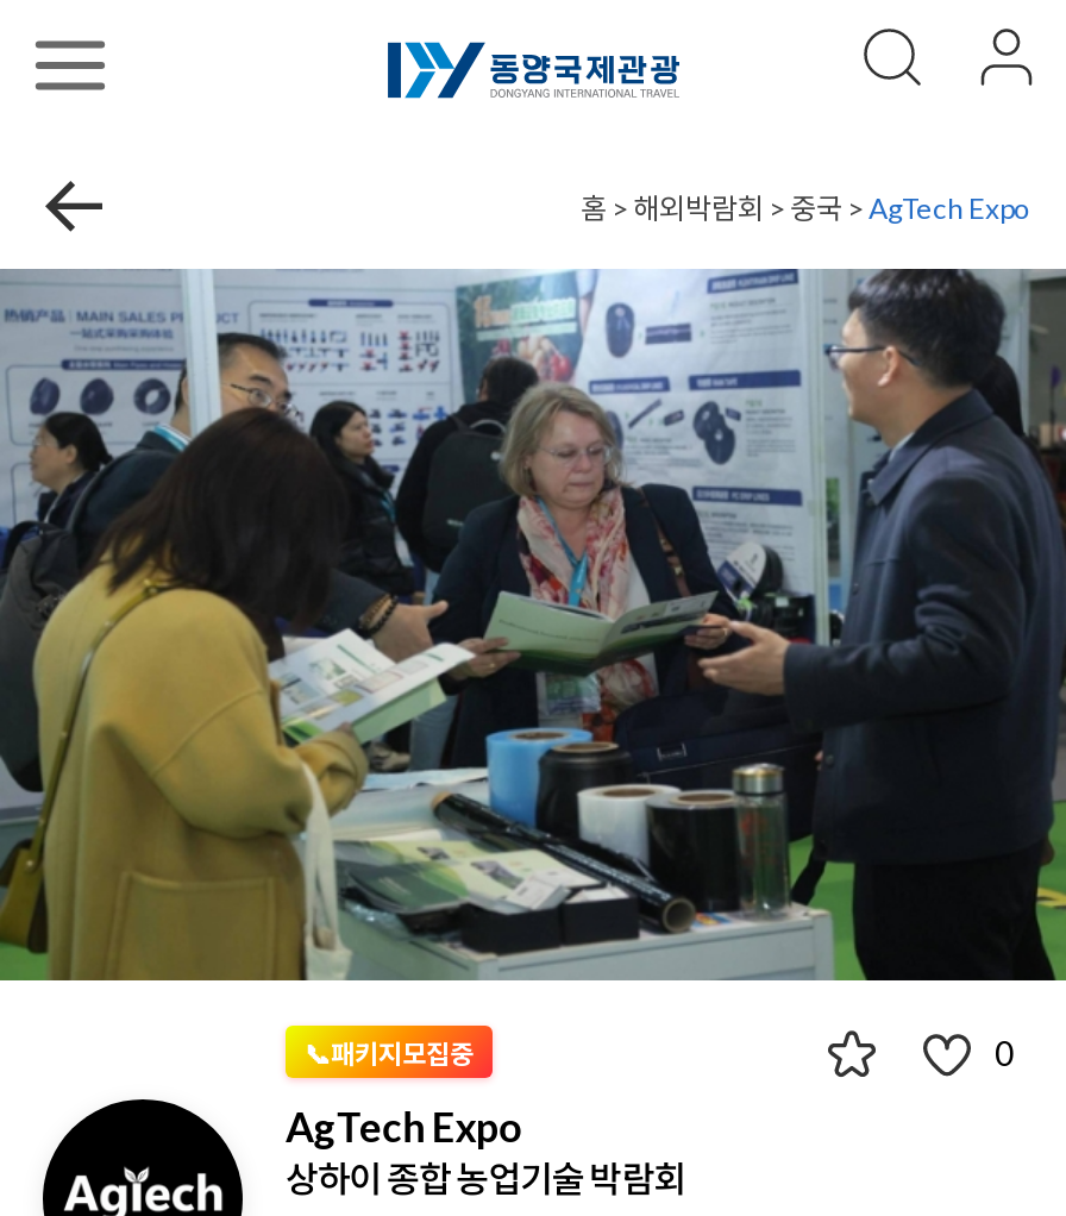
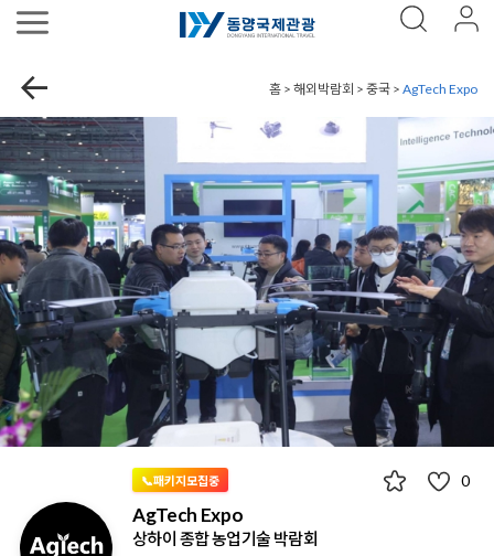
- [image]
+ [image]
